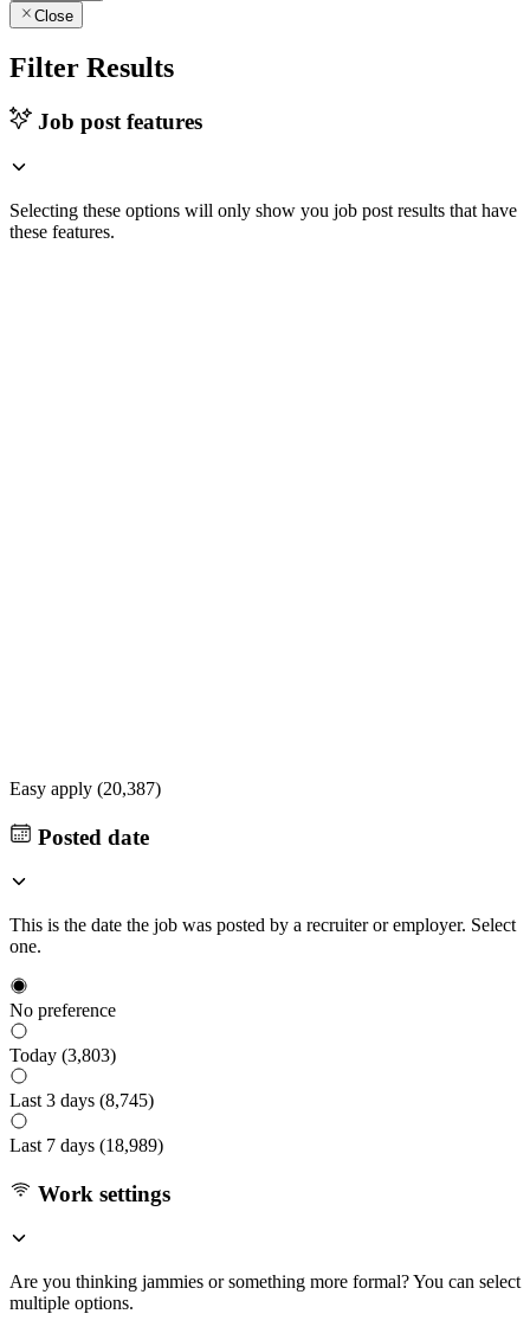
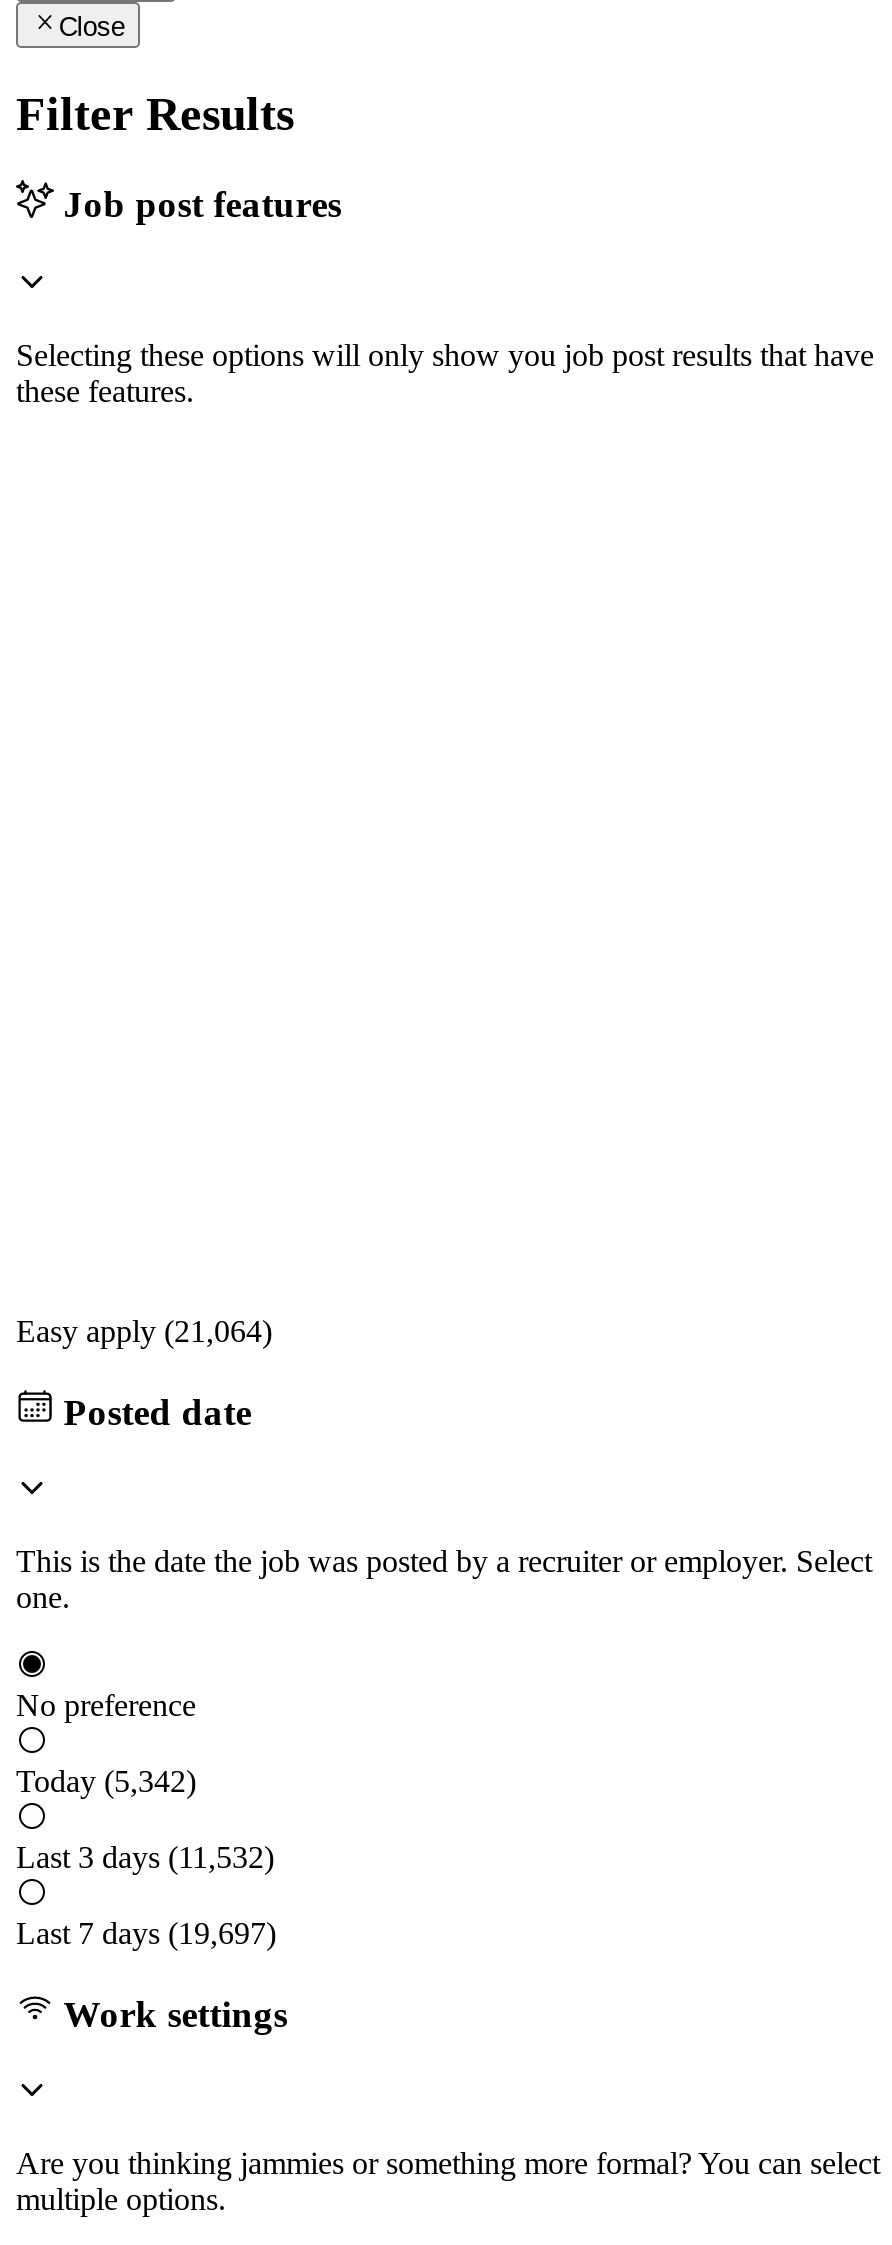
- Easy apply (20,387)
+ Easy apply (21,064)

- Today (3,803)
+ Today (5,342)

- Last 3 days (8,745)
+ Last 3 days (11,532)

- Last 7 days (18,989)
+ Last 7 days (19,697)
